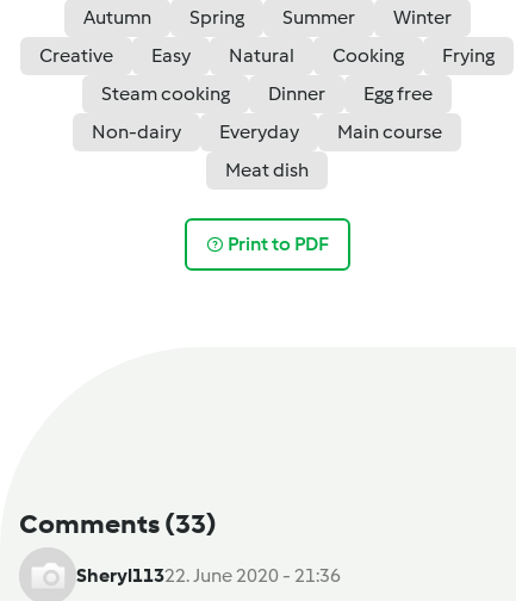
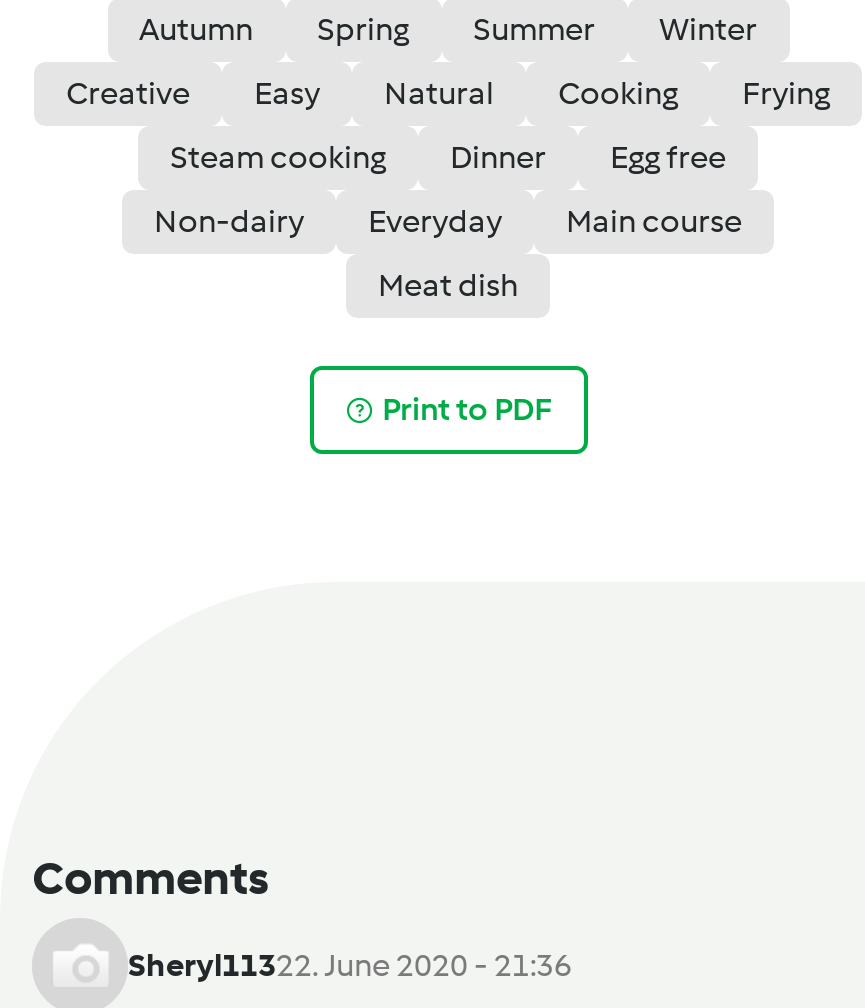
- Comments (33)
+ Comments
